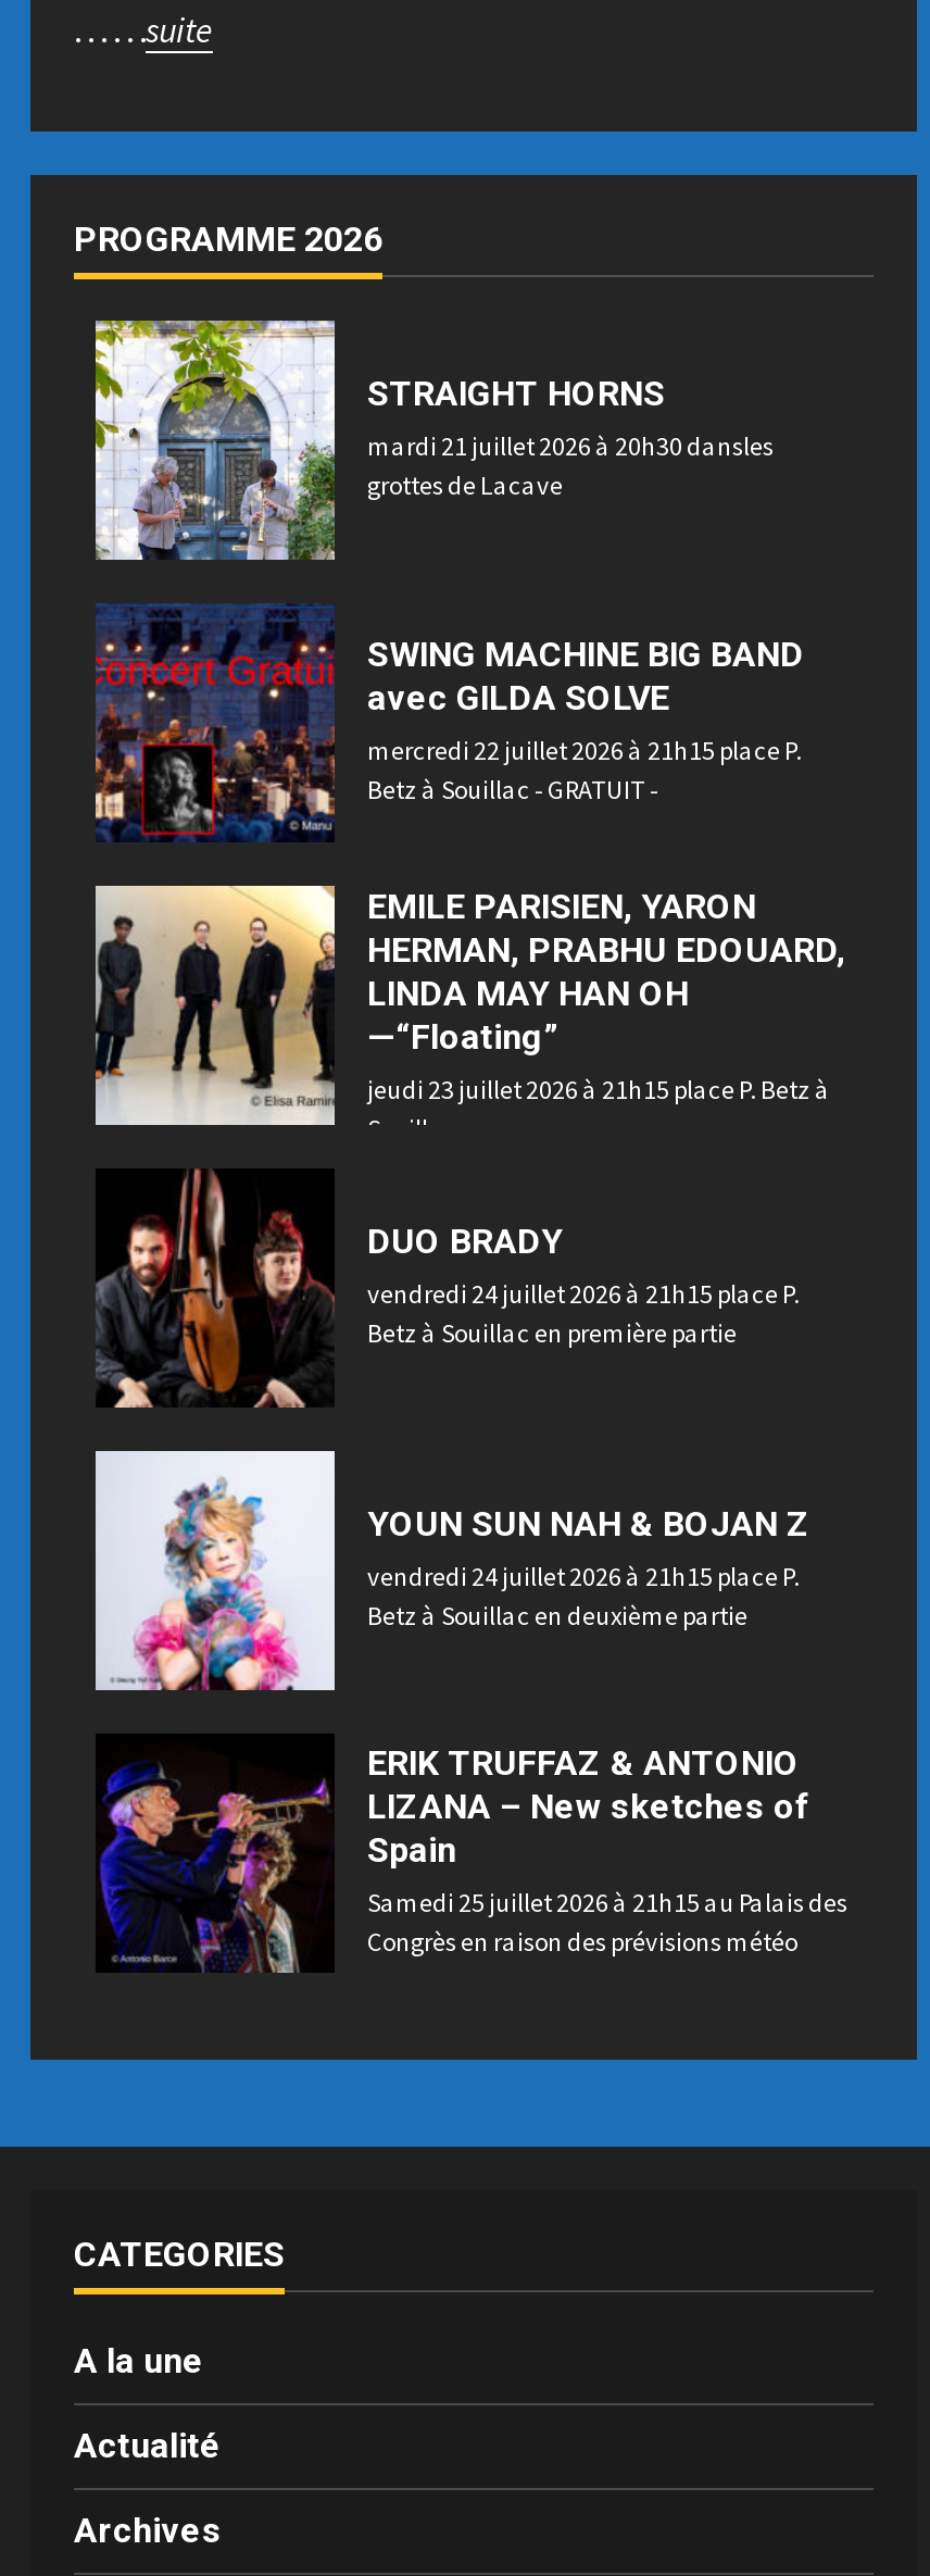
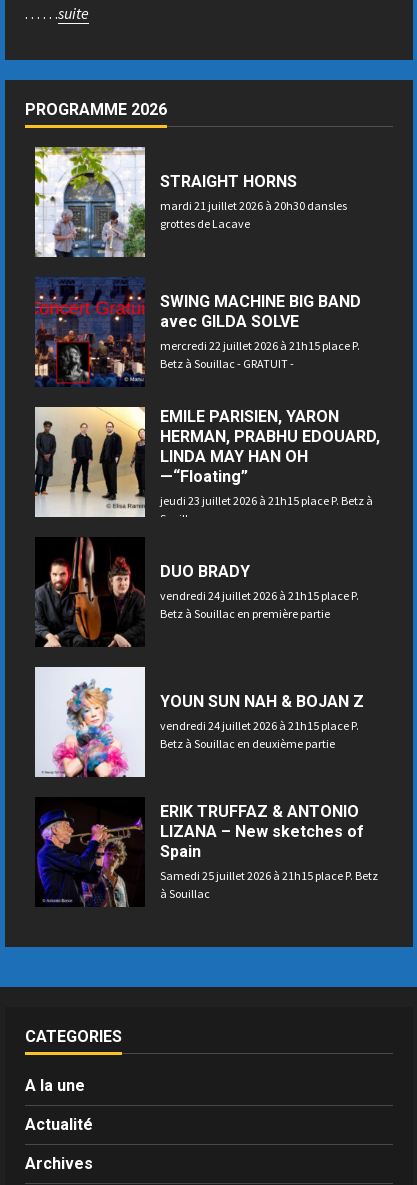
- Samedi 25 juillet 2026 à 21h15 au Palais des
- Congrès en raison des prévisions météo
+ Samedi 25 juillet 2026 à 21h15 place P. Betz
+ à Souillac
